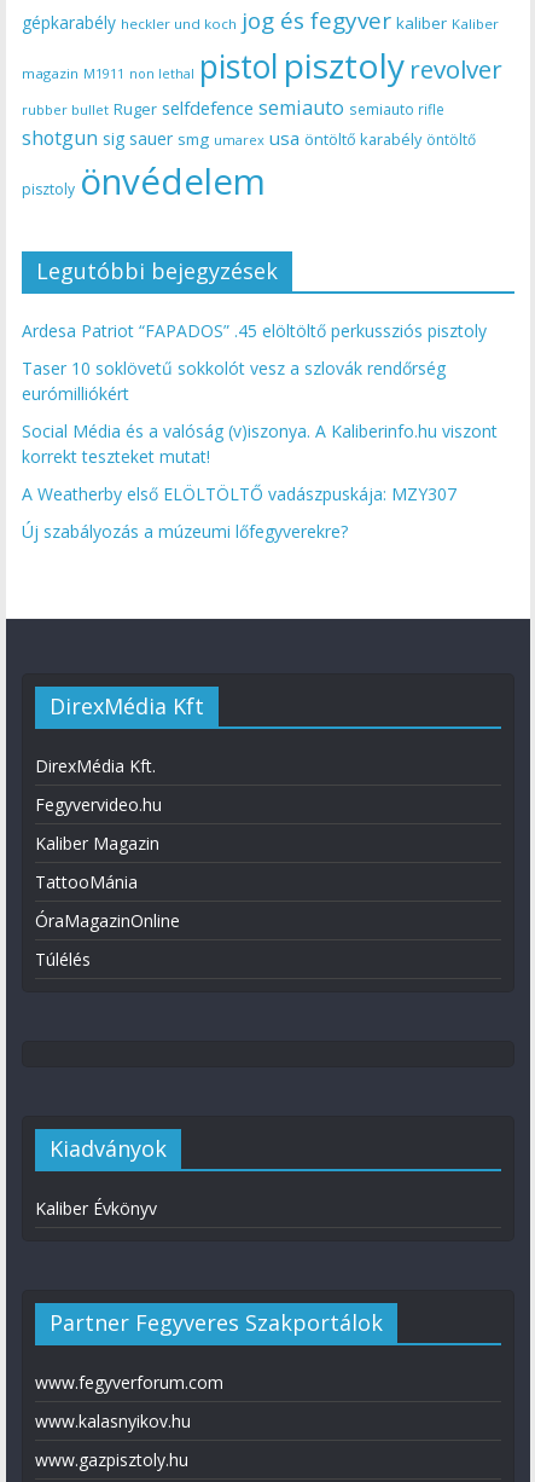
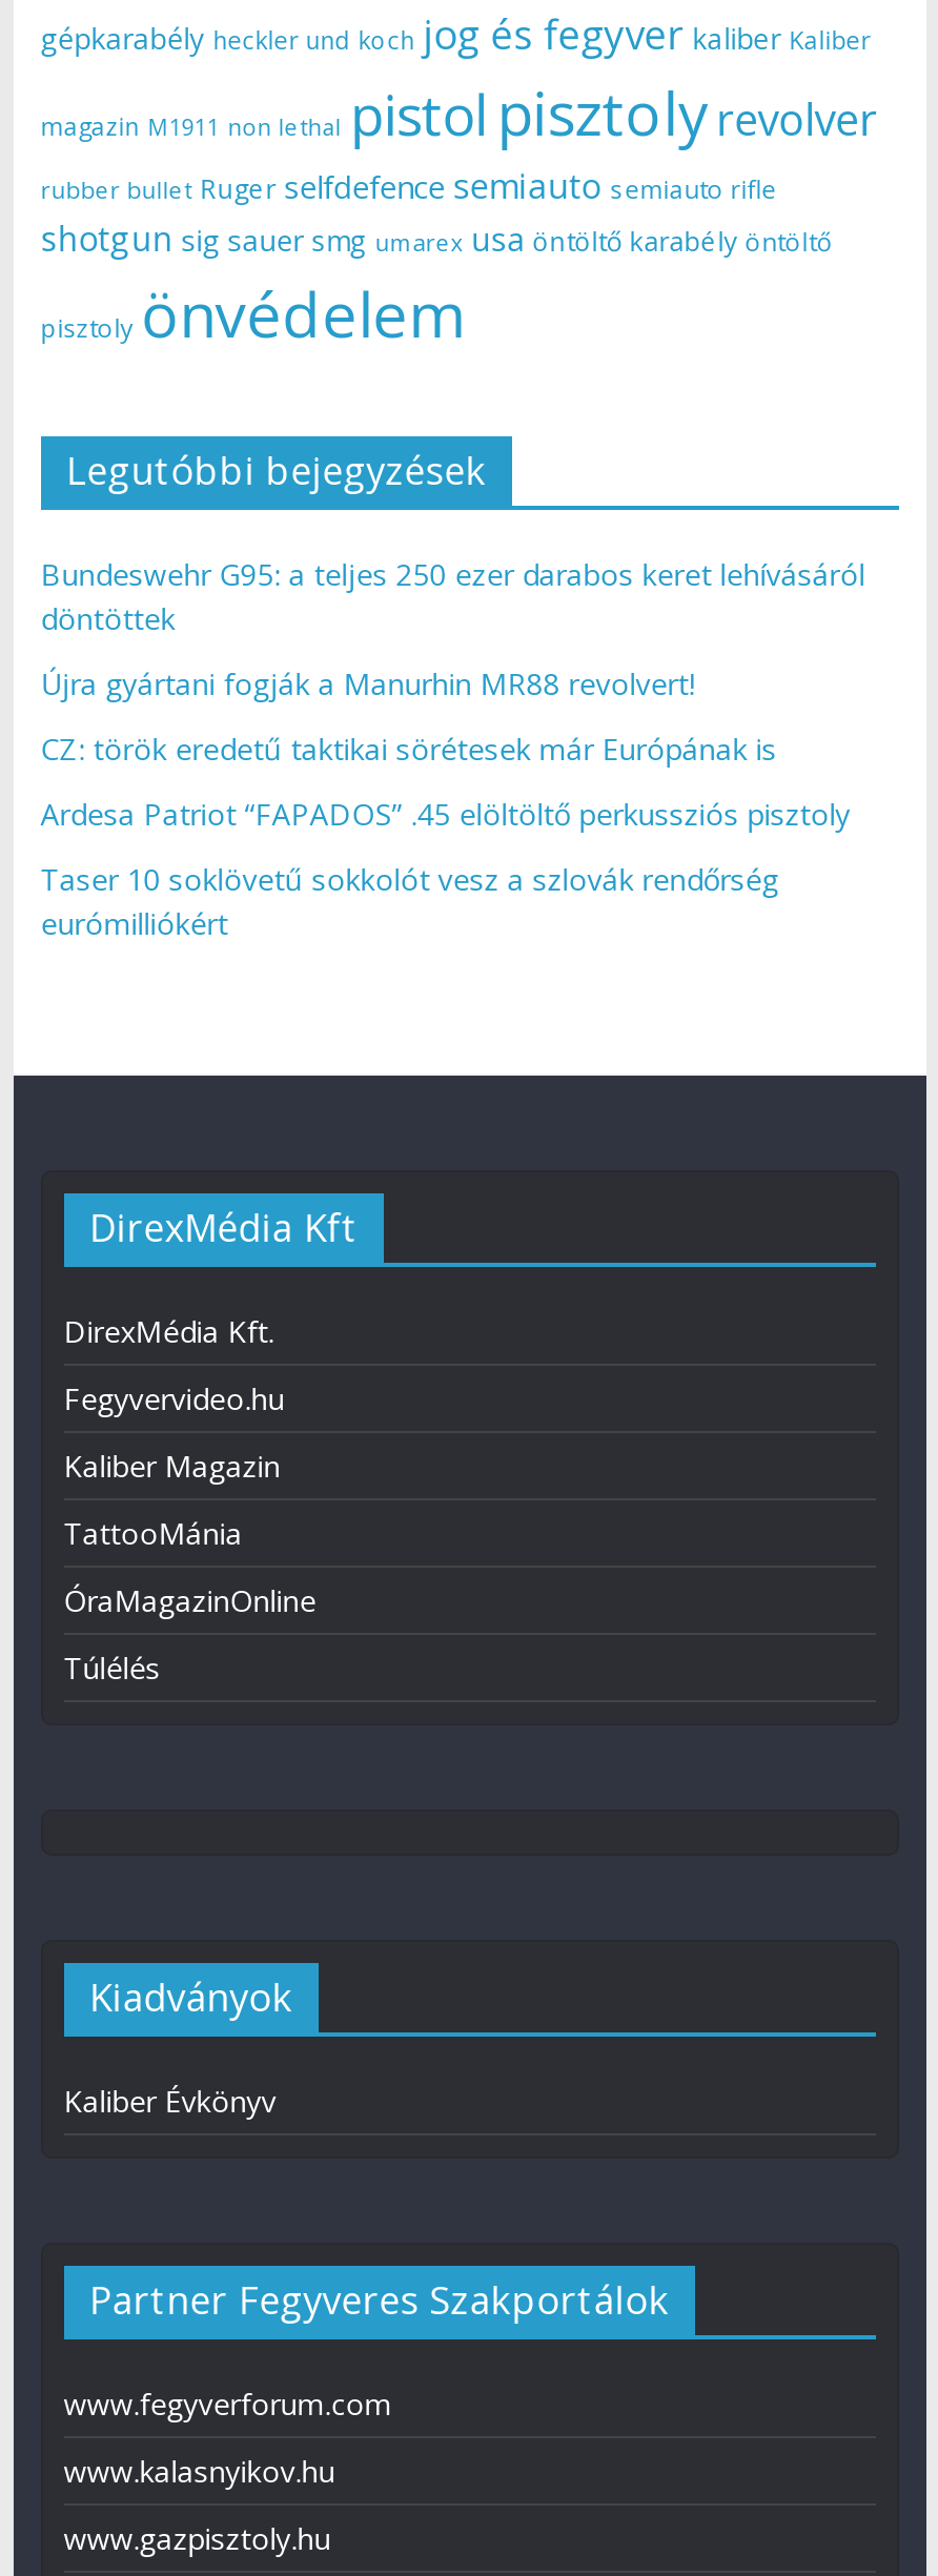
+ Bundeswehr G95: a teljes 250 ezer darabos keret lehívásáról
+ döntöttek
+ Újra gyártani fogják a Manurhin MR88 revolvert!
+ CZ: török eredetű taktikai sörétesek már Európának is

moved down: Ardesa Patriot “FAPADOS” .45 elöltöltő perkussziós pisztoly | Taser 10 soklövetű sokkolót vesz a szlovák rendőrség | eurómilliókért

- Social Média és a valóság (v)iszonya. A Kaliberinfo.hu viszont
- korrekt teszteket mutat!
- A Weatherby első ELÖLTÖLTŐ vadászpuskája: MZY307
- Új szabályozás a múzeumi lőfegyverekre?
